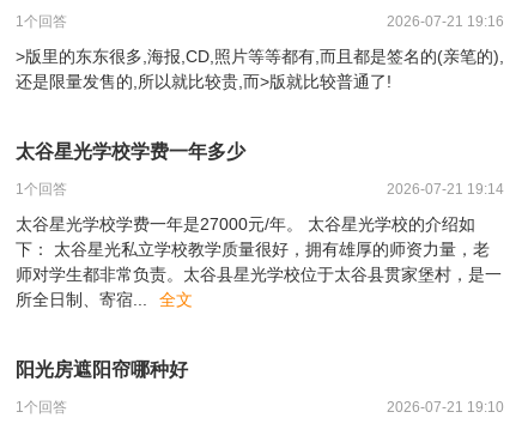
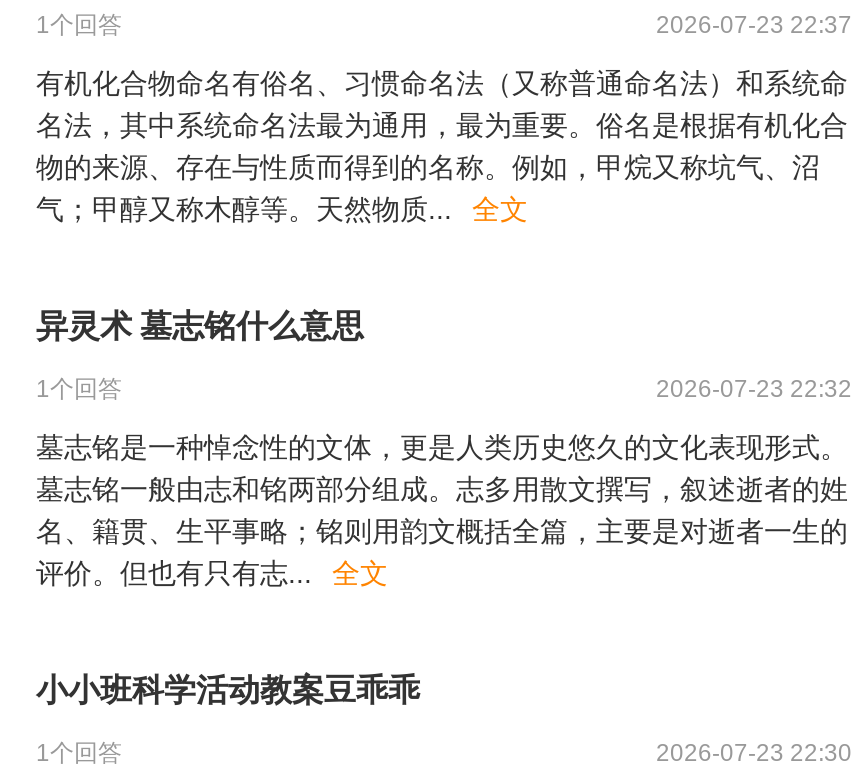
- 2026-07-21 19:16
+ 2026-07-23 22:37

- >版里的东东很多,海报,CD,照片等等都有,而且都是签名的(亲笔的),
- 还是限量发售的,所以就比较贵,而>版就比较普通了!
+ 有机化合物命名有俗名、习惯命名法（又称普通命名法）和系统命
+ 名法，其中系统命名法最为通用，最为重要。俗名是根据有机化合
+ 物的来源、存在与性质而得到的名称。例如，甲烷又称坑气、沼
+ 气；甲醇又称木醇等。天然物质...
+ 全文

- 太谷星光学校学费一年多少
+ 异灵术 墓志铭什么意思

- 2026-07-21 19:14
+ 2026-07-23 22:32

- 太谷星光学校学费一年是27000元/年。 太谷星光学校的介绍如
- 下： 太谷星光私立学校教学质量很好，拥有雄厚的师资力量，老
- 师对学生都非常负责。太谷县星光学校位于太谷县贯家堡村，是一
- 所全日制、寄宿...
+ 墓志铭是一种悼念性的文体，更是人类历史悠久的文化表现形式。
+ 墓志铭一般由志和铭两部分组成。志多用散文撰写，叙述逝者的姓
+ 名、籍贯、生平事略；铭则用韵文概括全篇，主要是对逝者一生的
+ 评价。但也有只有志...

- 阳光房遮阳帘哪种好
+ 小小班科学活动教案豆乖乖

- 2026-07-21 19:10
+ 2026-07-23 22:30
